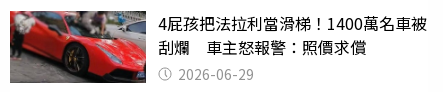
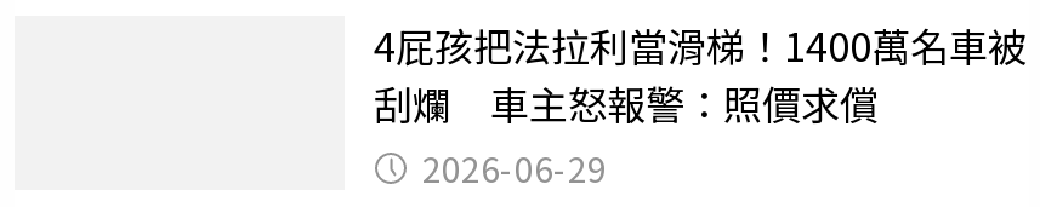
- [image]
